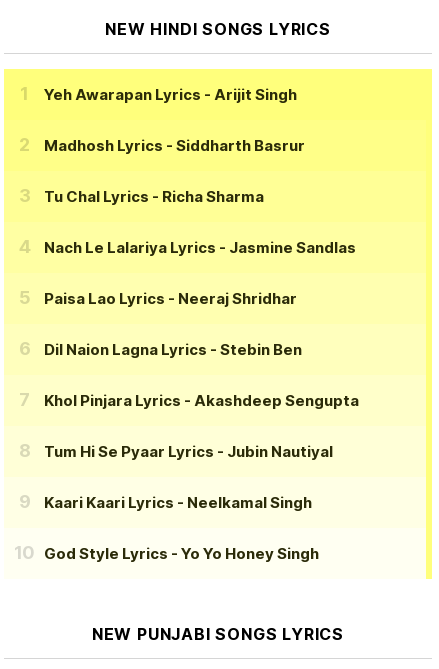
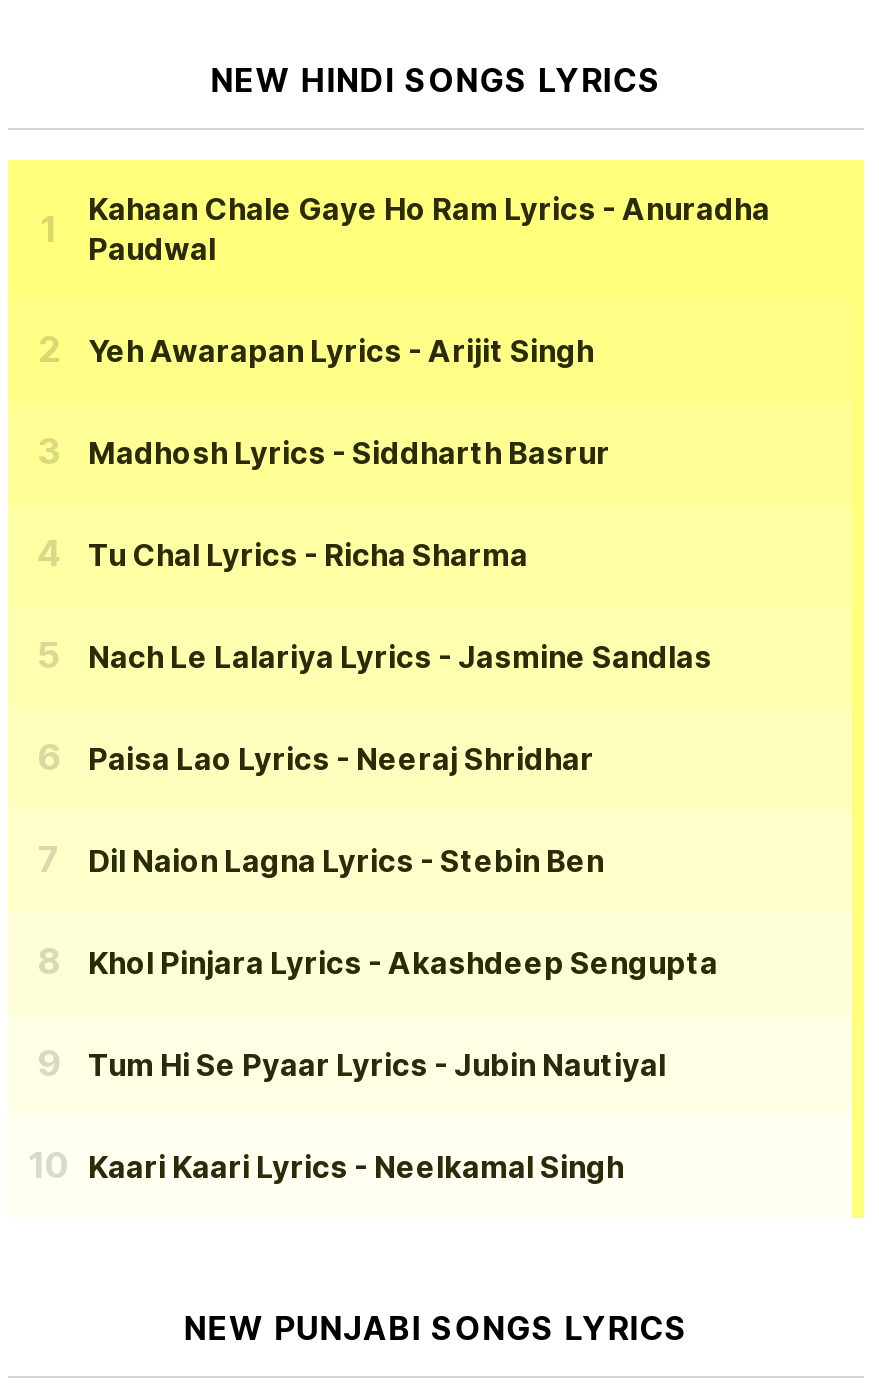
+ Kahaan Chale Gaye Ho Ram Lyrics - Anuradha
+ Paudwal

moved down: Yeh Awarapan Lyrics - Arijit Singh | Madhosh Lyrics - Siddharth Basrur | Tu Chal Lyrics - Richa Sharma | ... | Tum Hi Se Pyaar Lyrics - Jubin Nautiyal | Kaari Kaari Lyrics - Neelkamal Singh

- God Style Lyrics - Yo Yo Honey Singh
